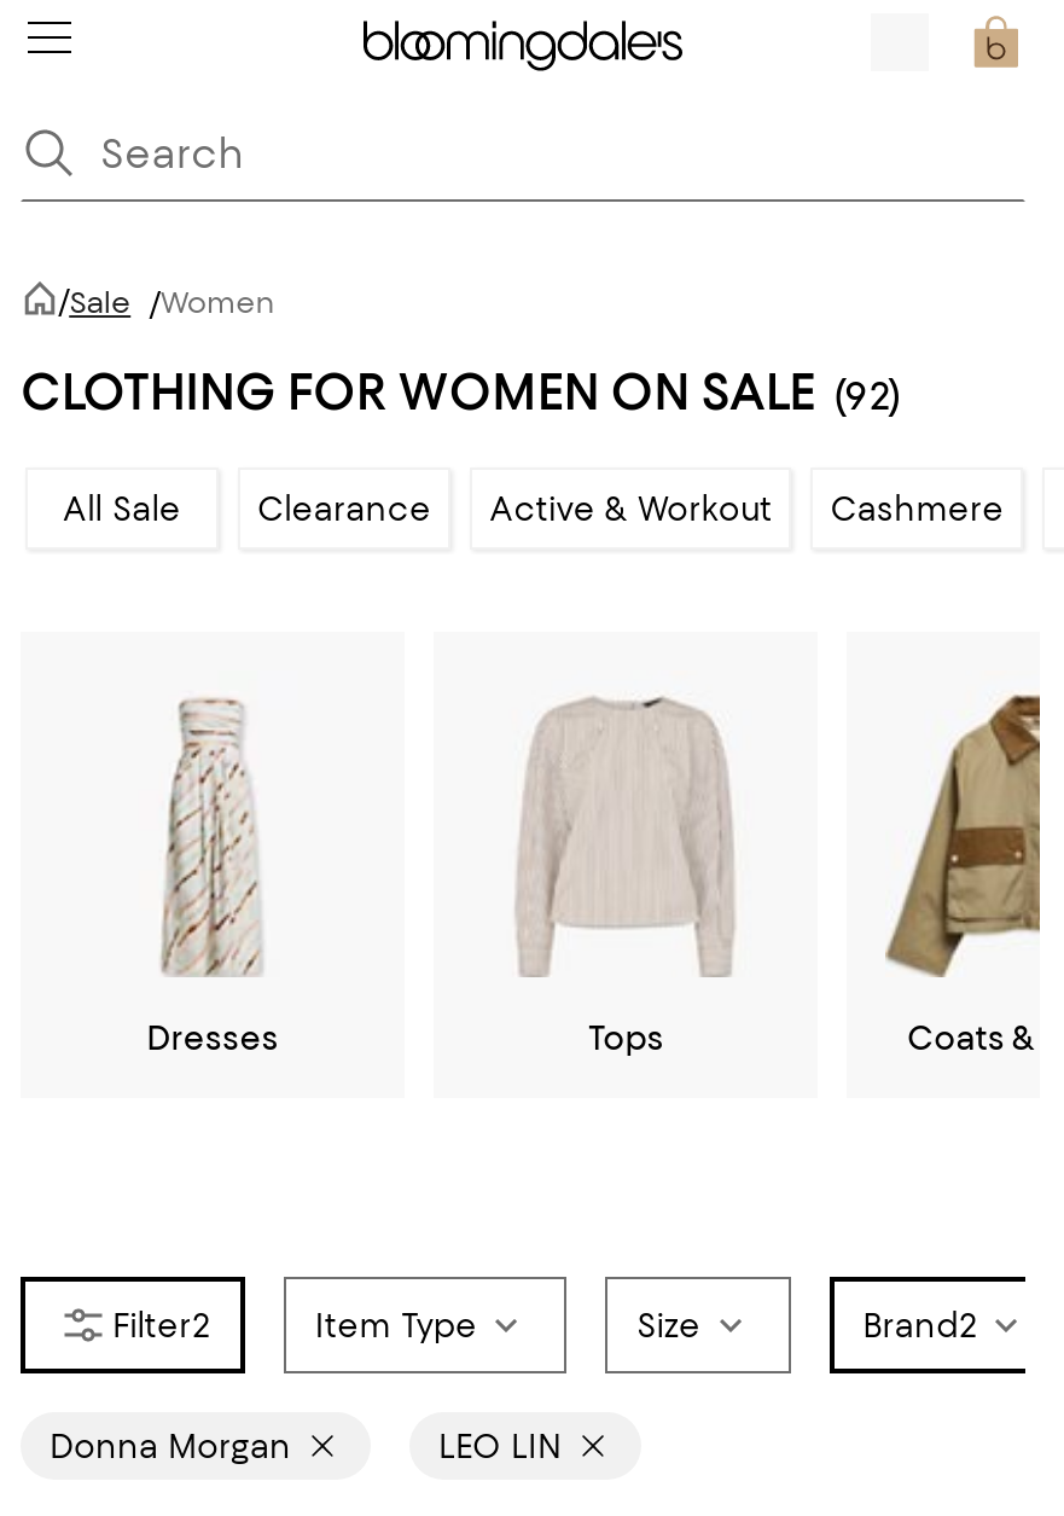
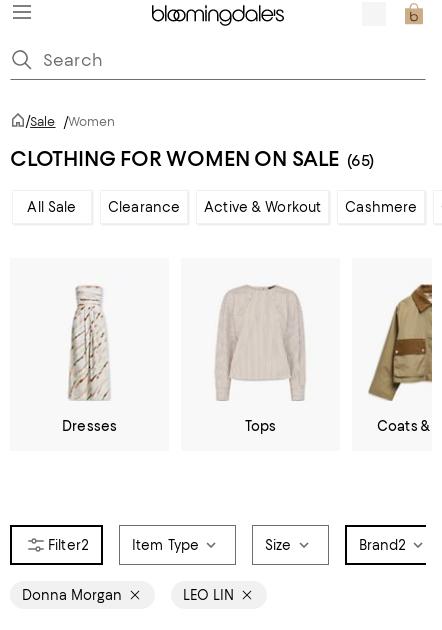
- CLOTHING FOR WOMEN ON SALE (92)
+ CLOTHING FOR WOMEN ON SALE (65)
